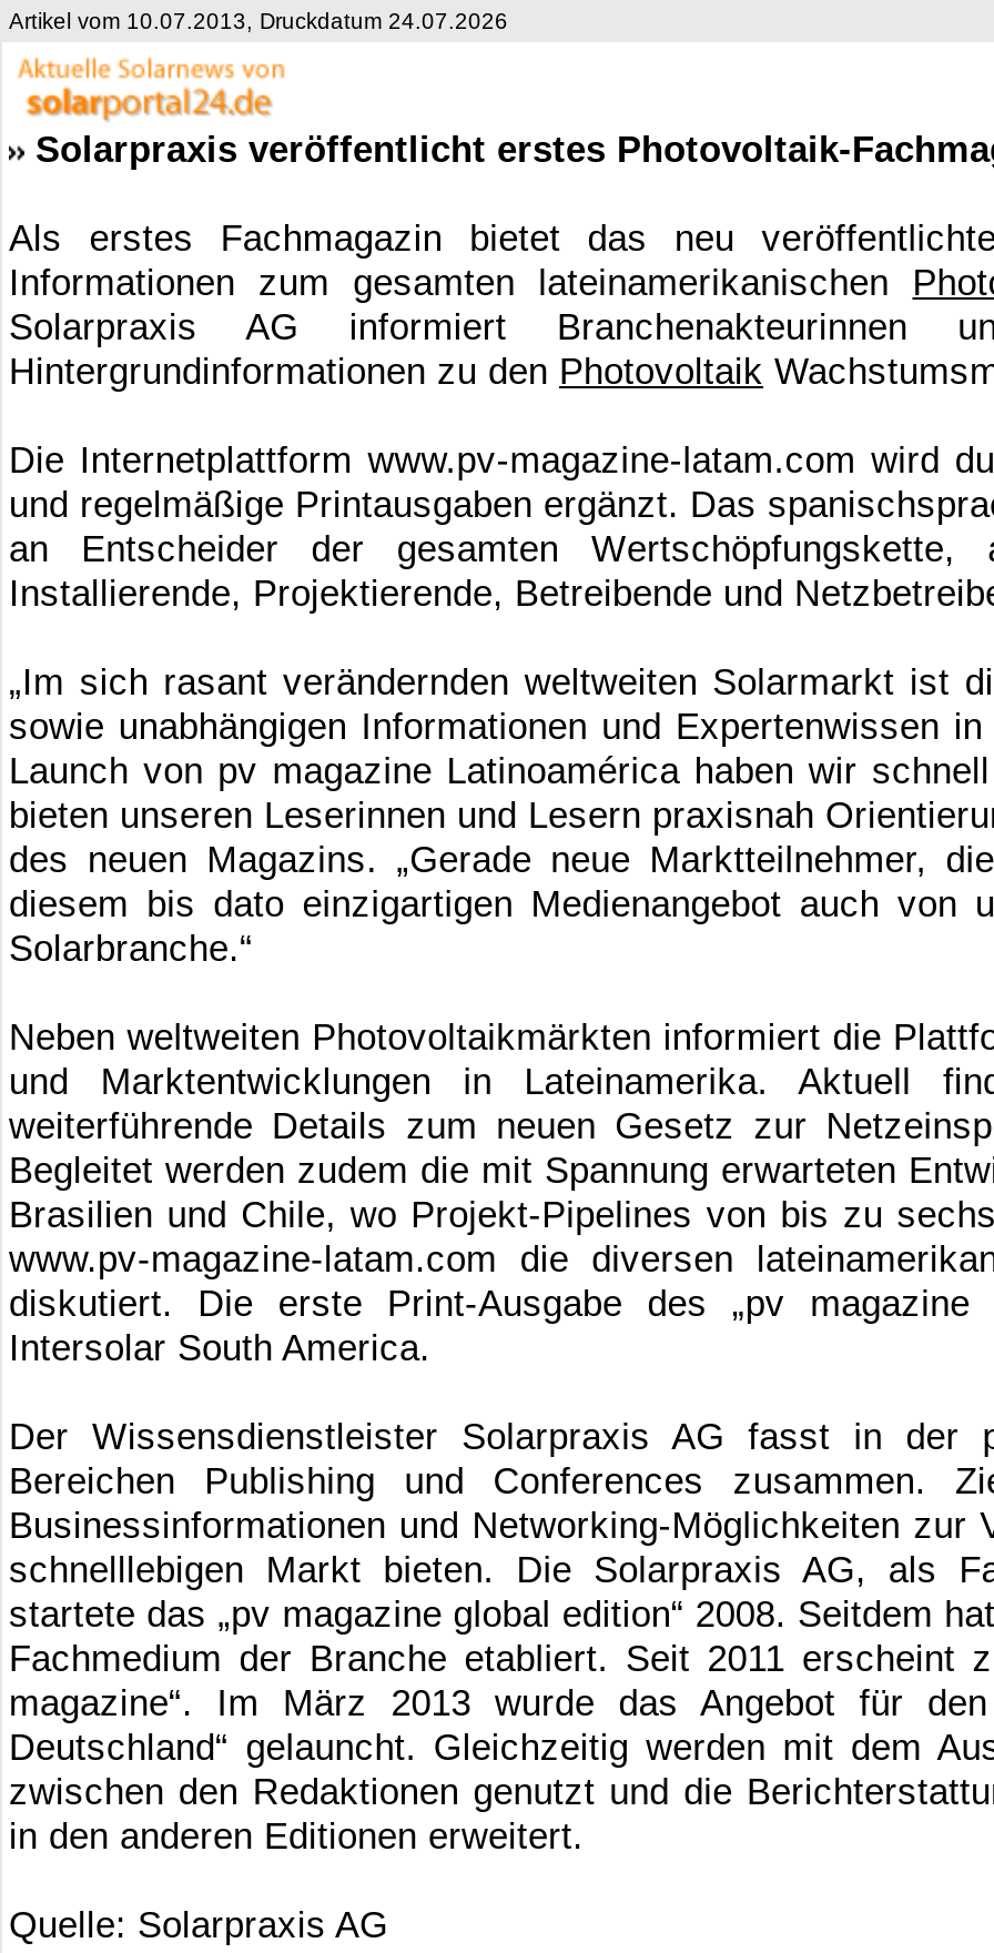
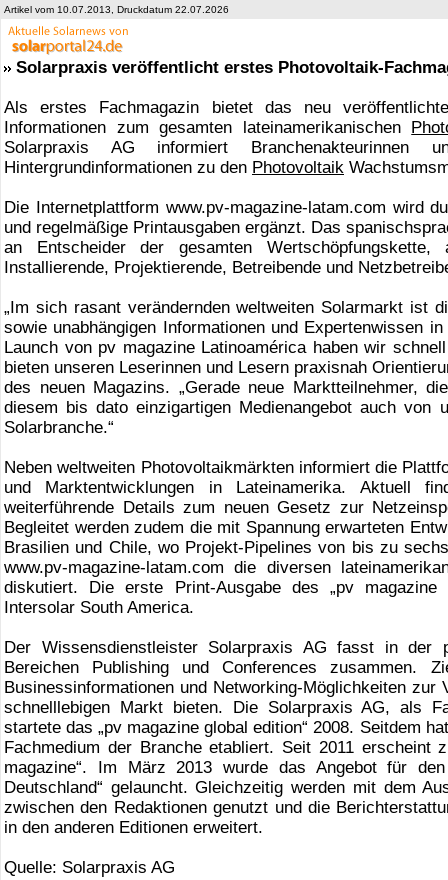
- Artikel vom 10.07.2013, Druckdatum 24.07.2026
+ Artikel vom 10.07.2013, Druckdatum 22.07.2026
